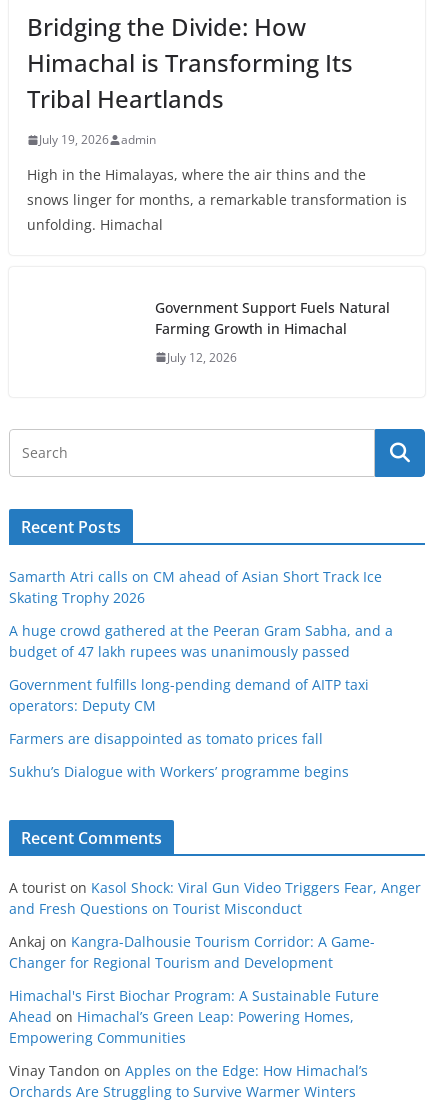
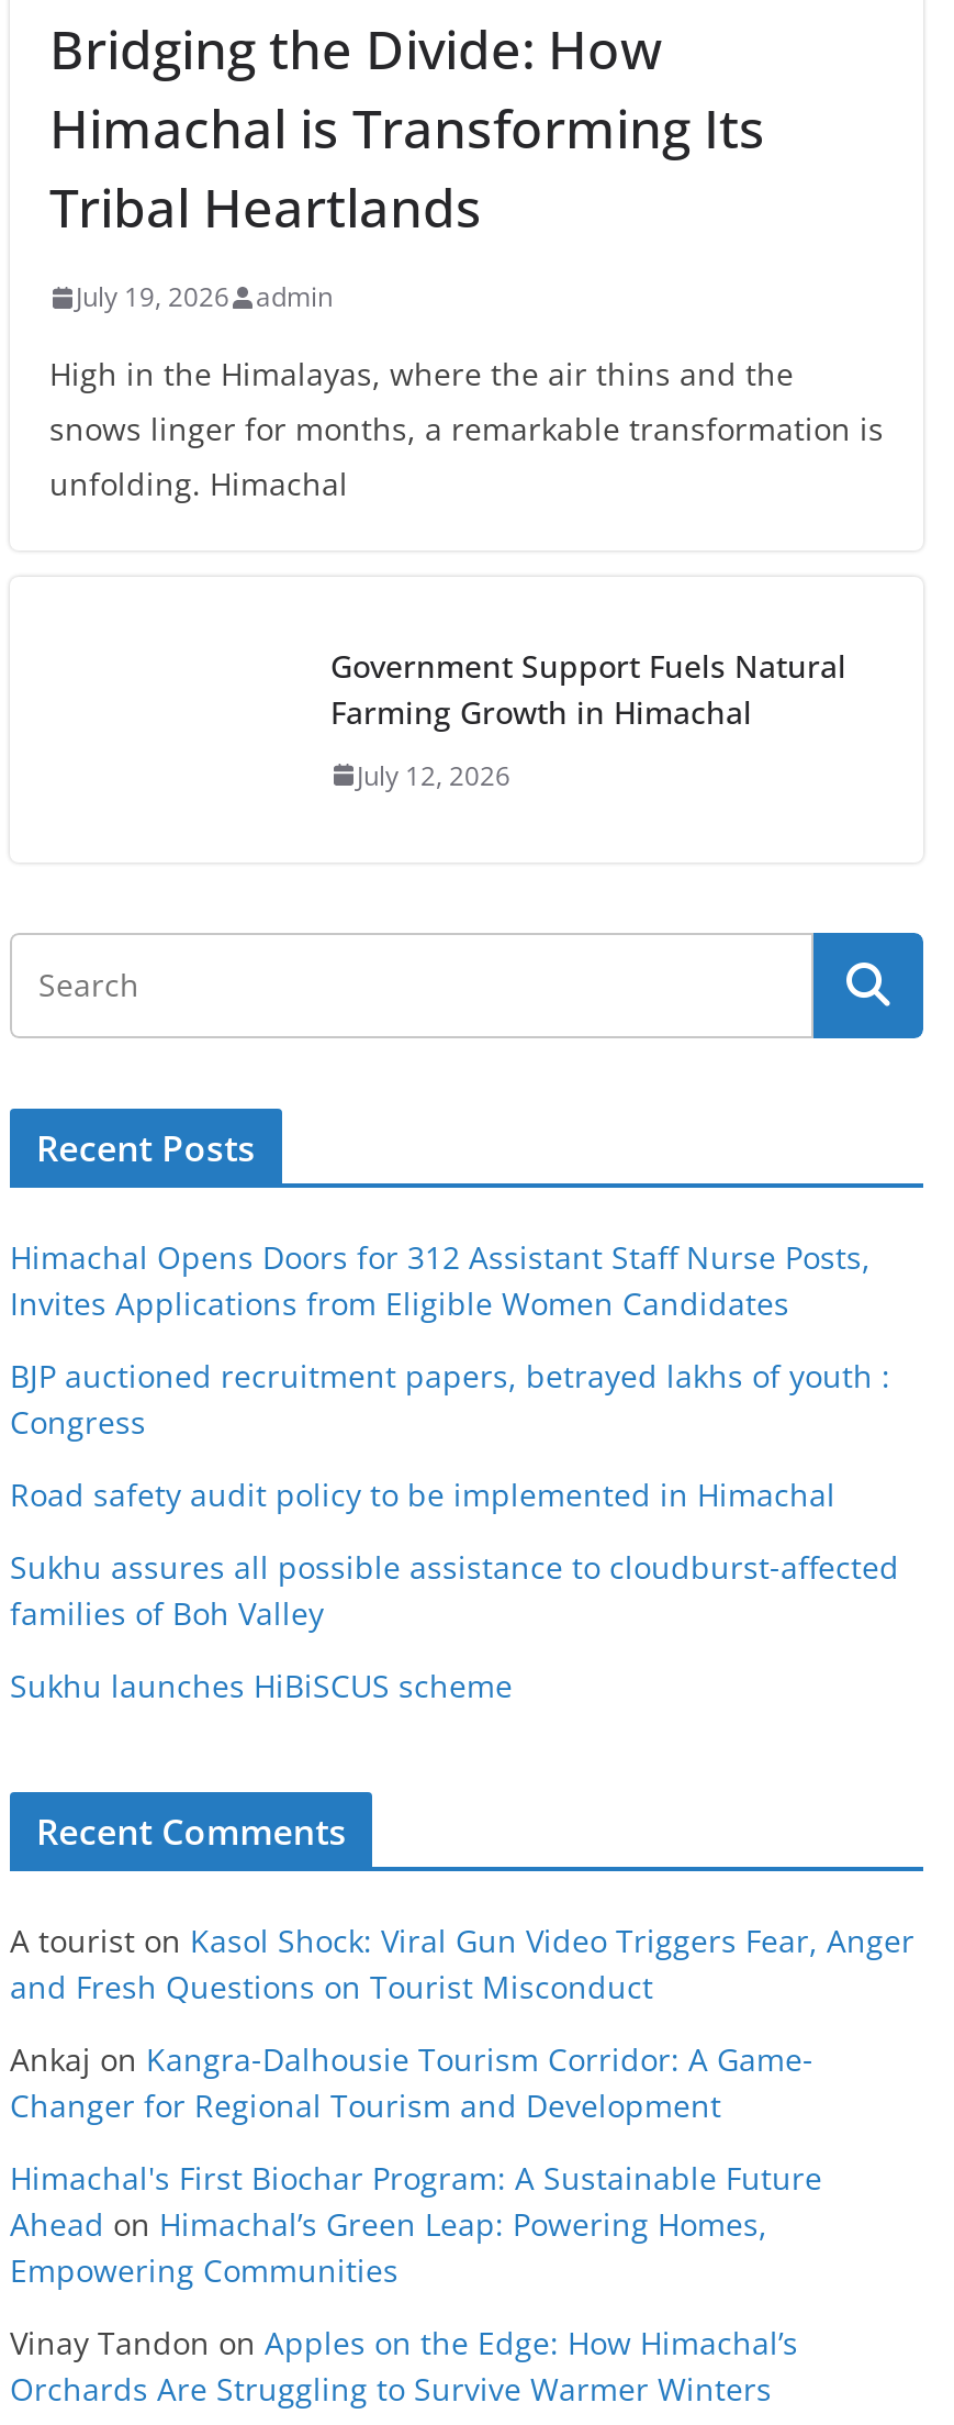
- Samarth Atri calls on CM ahead of Asian Short Track Ice
- Skating Trophy 2026
+ Himachal Opens Doors for 312 Assistant Staff Nurse Posts,
+ Invites Applications from Eligible Women Candidates

- A huge crowd gathered at the Peeran Gram Sabha, and a
- budget of 47 lakh rupees was unanimously passed
+ BJP auctioned recruitment papers, betrayed lakhs of youth :
+ Congress

- Government fulfills long-pending demand of AITP taxi
- operators: Deputy CM
+ Road safety audit policy to be implemented in Himachal

- Farmers are disappointed as tomato prices fall
+ Sukhu assures all possible assistance to cloudburst-affected
+ families of Boh Valley

- Sukhu’s Dialogue with Workers’ programme begins
+ Sukhu launches HiBiSCUS scheme
